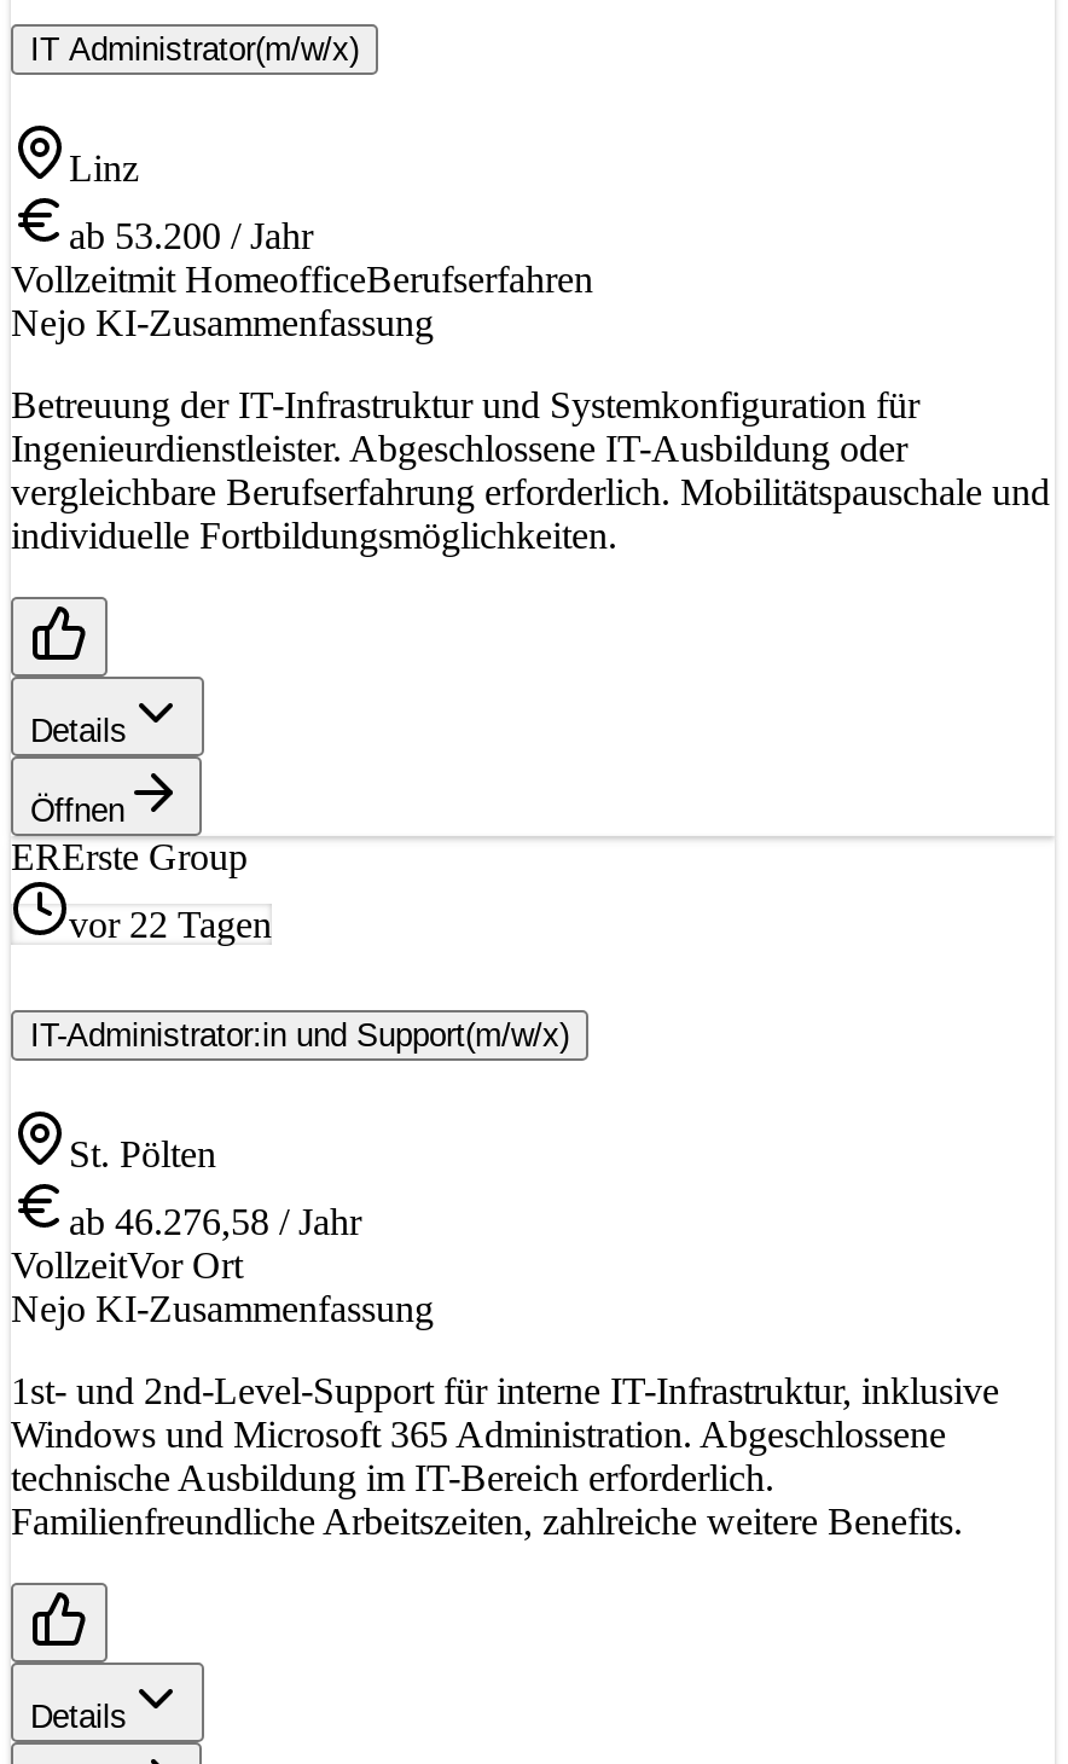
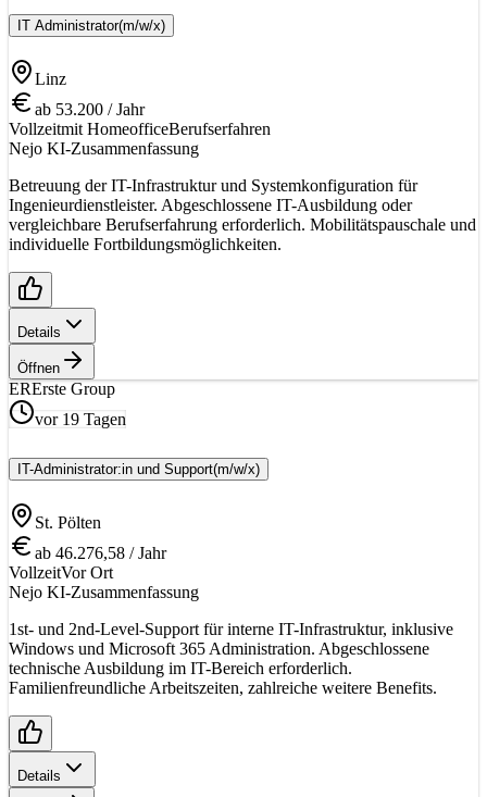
- vor 22 Tagen
+ vor 19 Tagen
